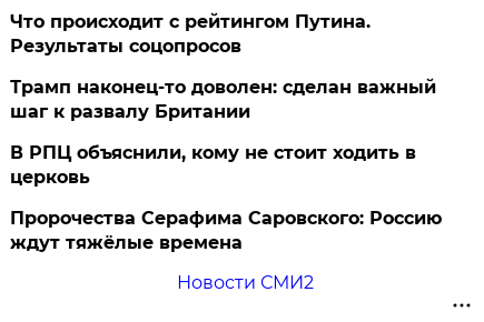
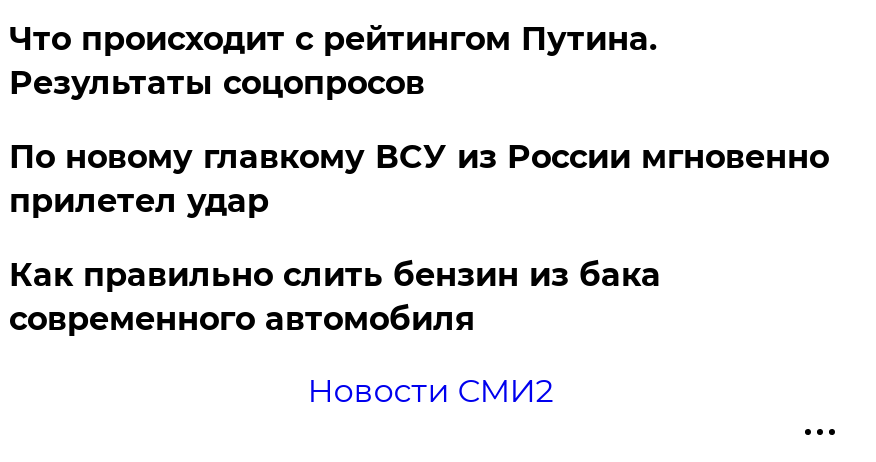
- Трамп наконец-то доволен: сделан важный
- шаг к развалу Британии
- В РПЦ объяснили, кому не стоит ходить в
- церковь
- Пророчества Серафима Саровского: Россию
- ждут тяжёлые времена
+ По новому главкому ВСУ из России мгновенно
+ прилетел удар
+ Как правильно слить бензин из бака
+ современного автомобиля
